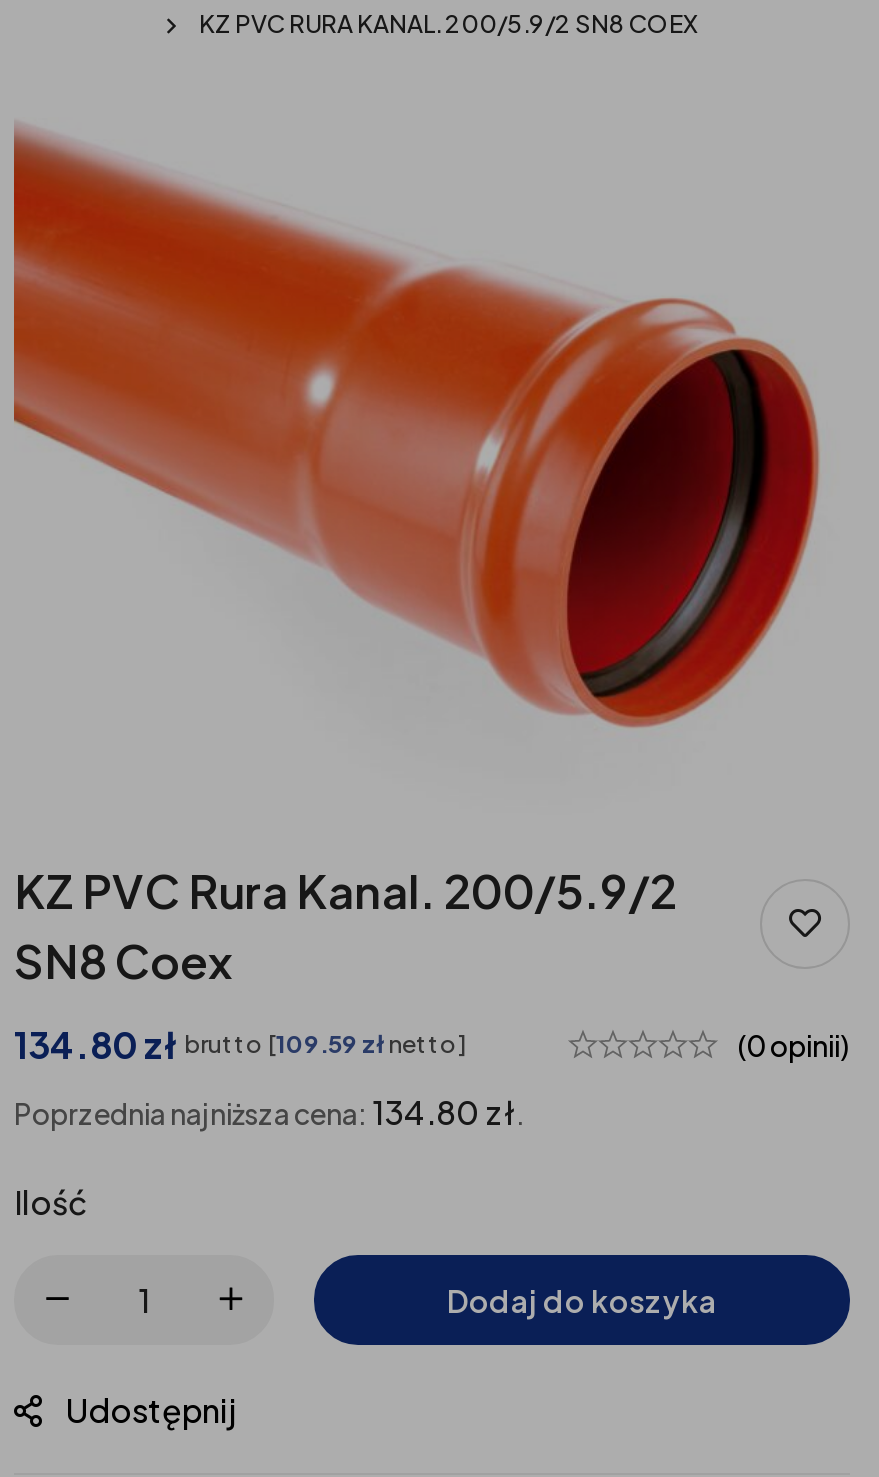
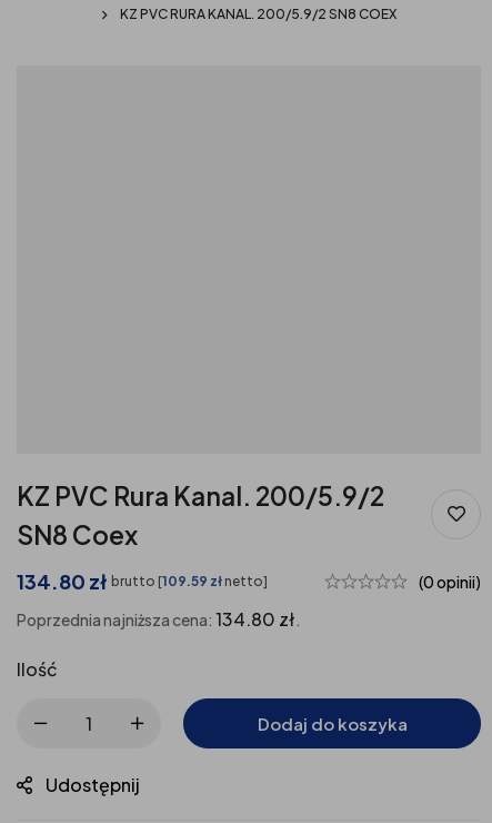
- [image]
